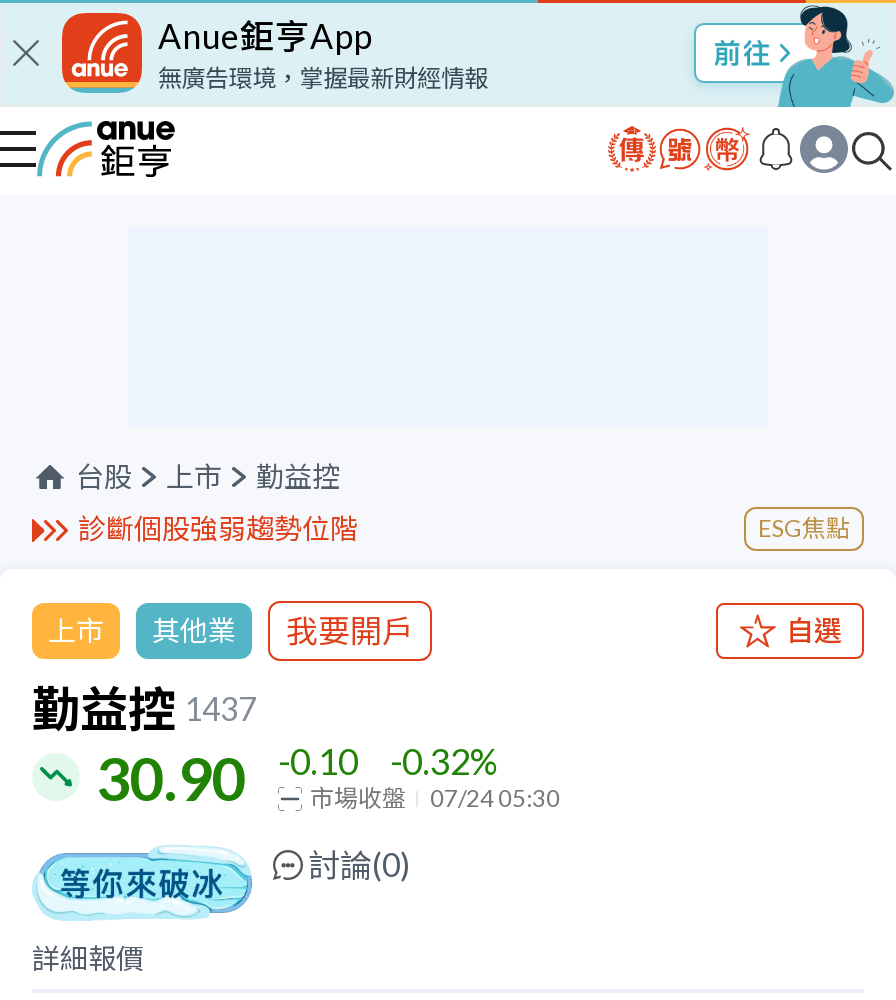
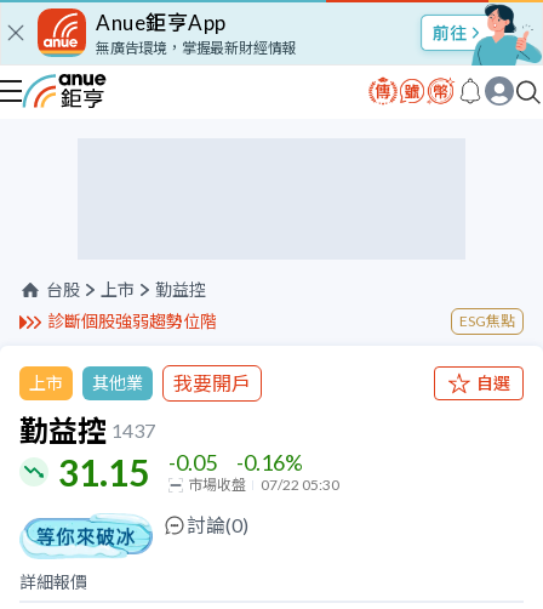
- 30.90
+ 31.15

- -0.10
+ -0.05

- -0.32%
+ -0.16%

- 市場收盤 07/24 05:30
+ 市場收盤 07/22 05:30
